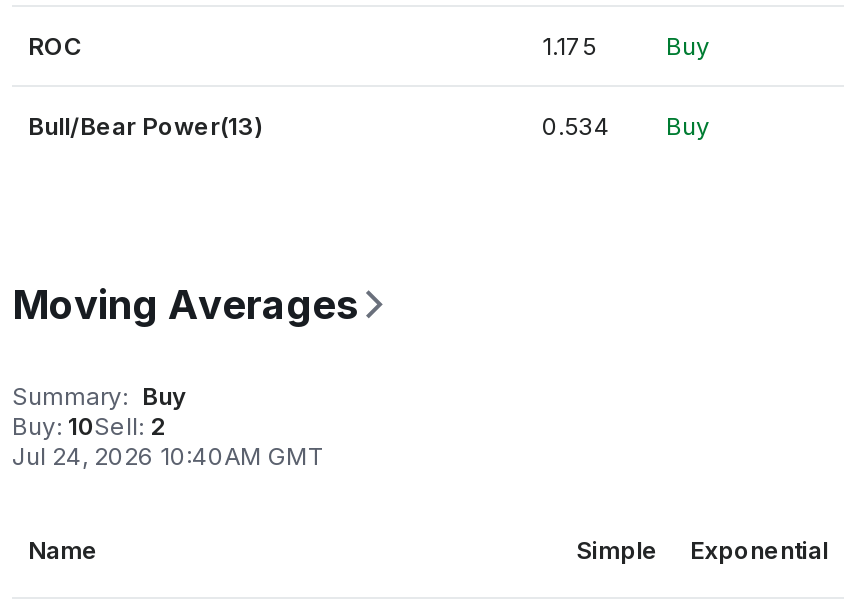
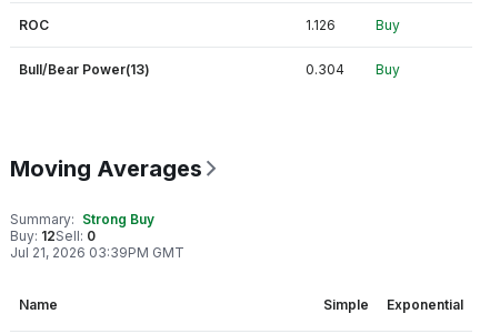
- 1.175
+ 1.126

- 0.534 Buy
+ 0.304 Buy

- Summary: Buy
- Buy: 10Sell: 2
- Jul 24, 2026 10:40AM GMT
+ Summary: Strong Buy
+ Buy: 12Sell: 0
+ Jul 21, 2026 03:39PM GMT
